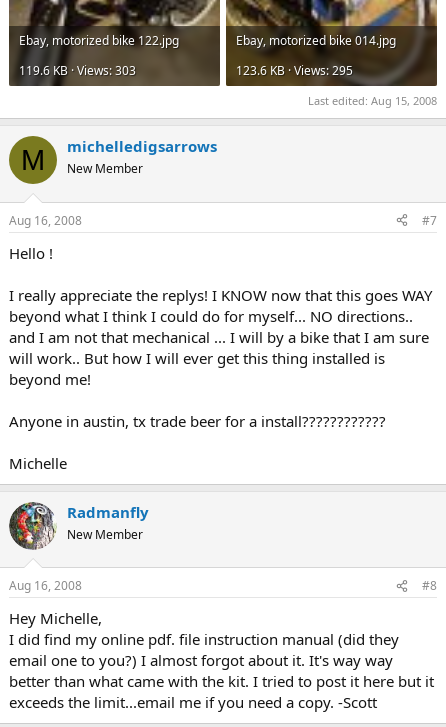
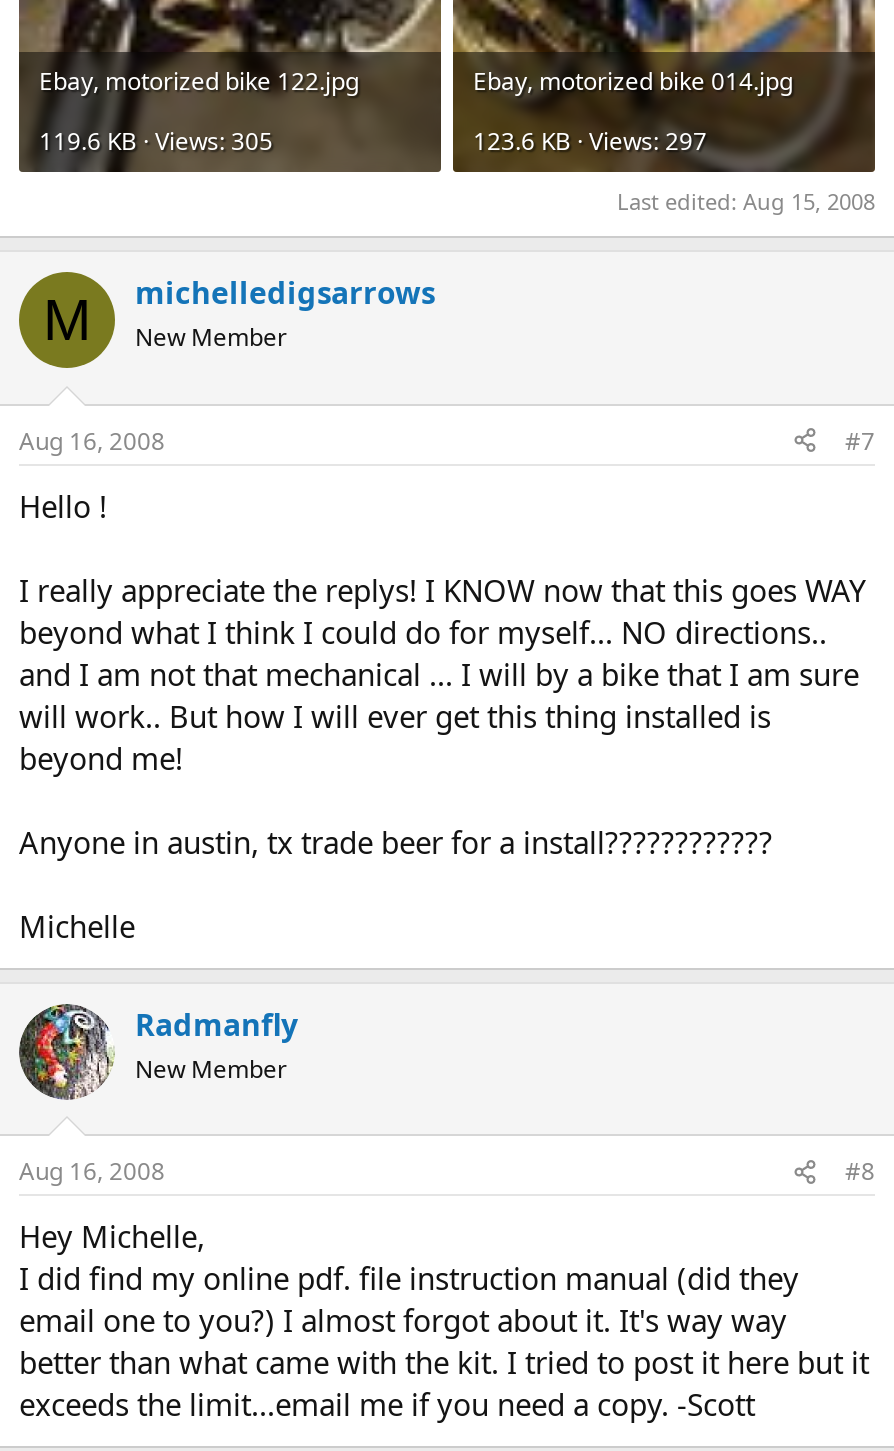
- 119.6 KB · Views: 303
+ 119.6 KB · Views: 305

- 123.6 KB · Views: 295
+ 123.6 KB · Views: 297
